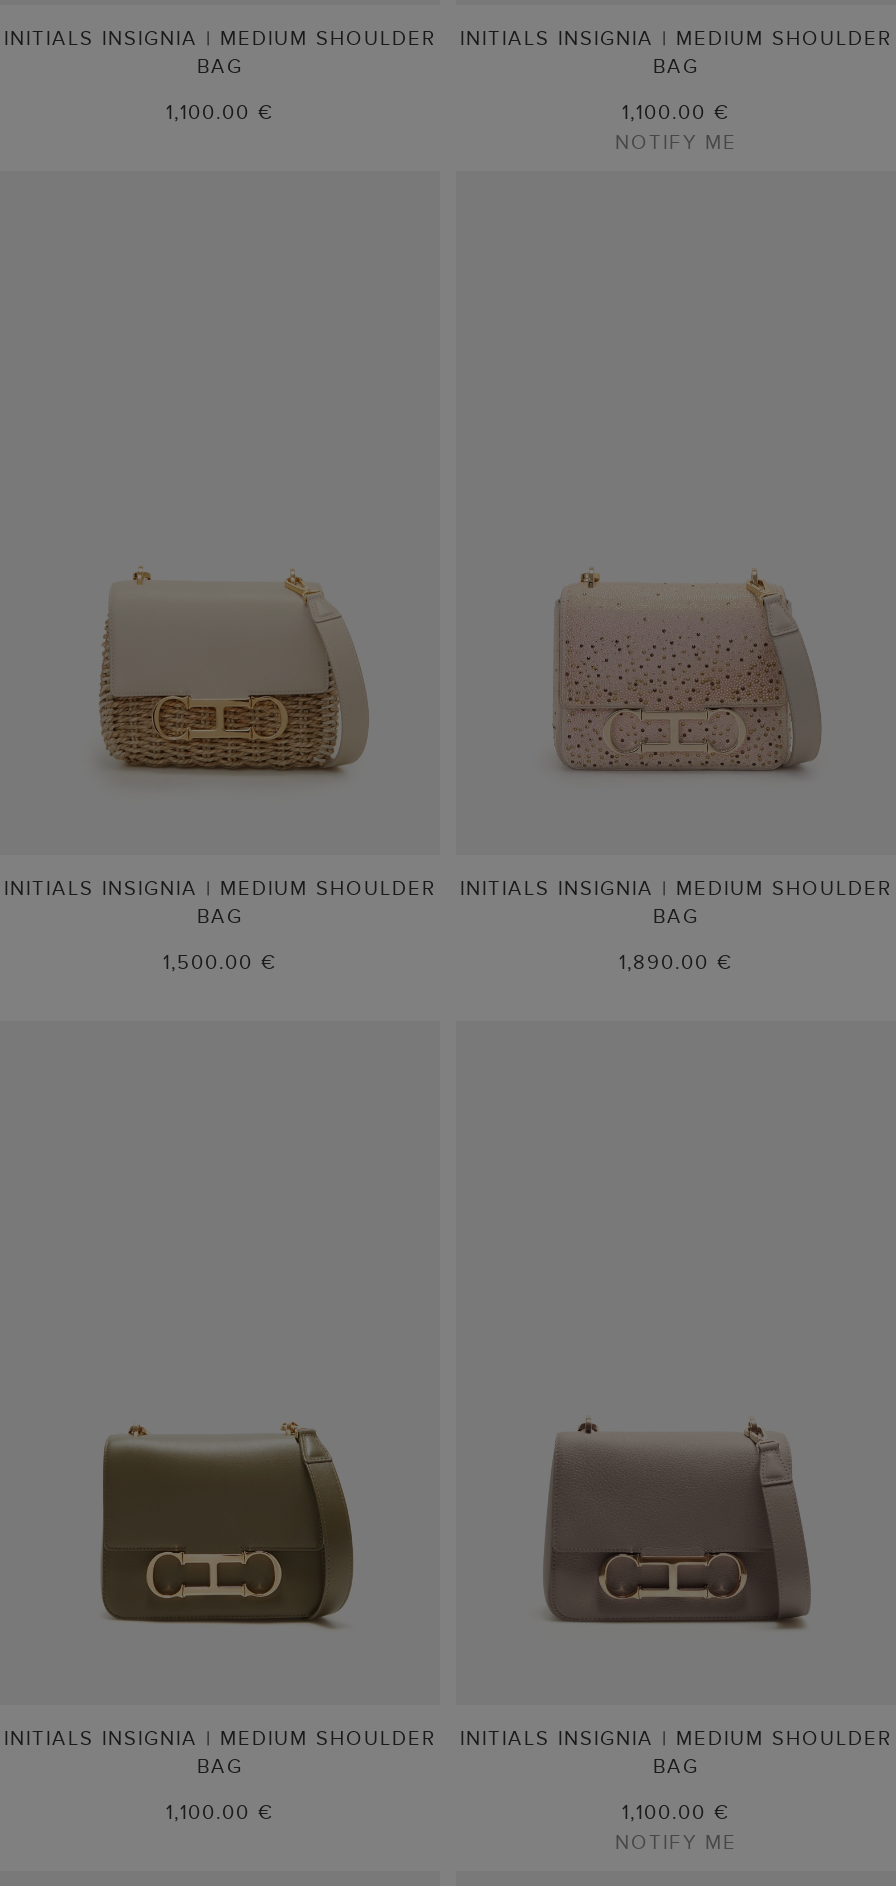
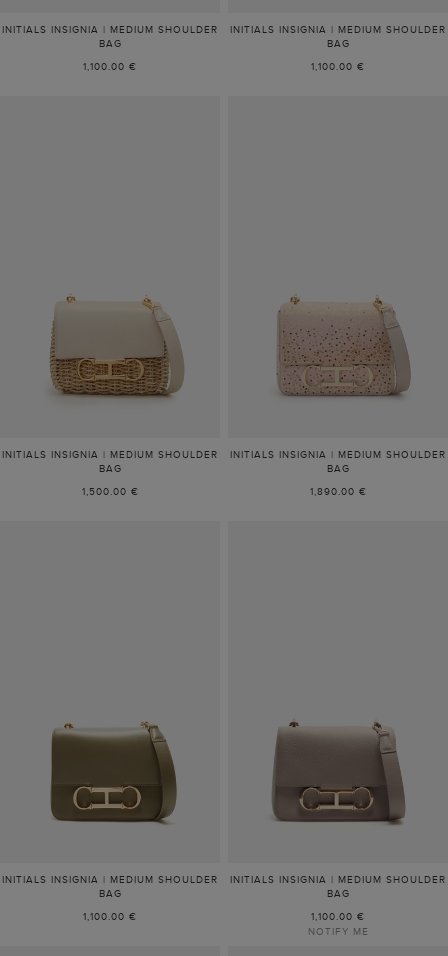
- NOTIFY ME
